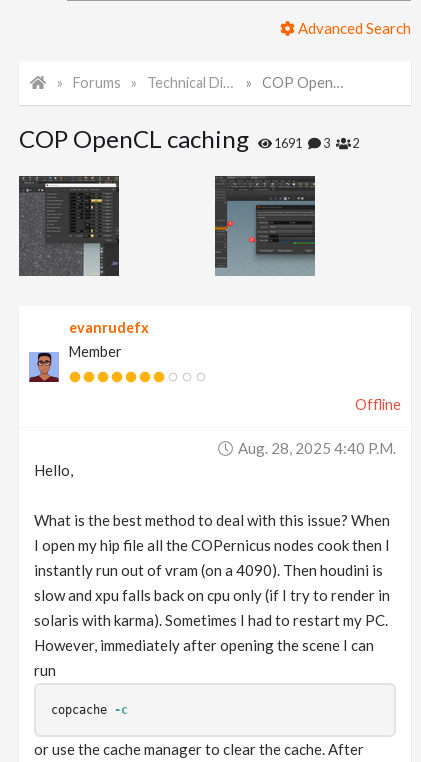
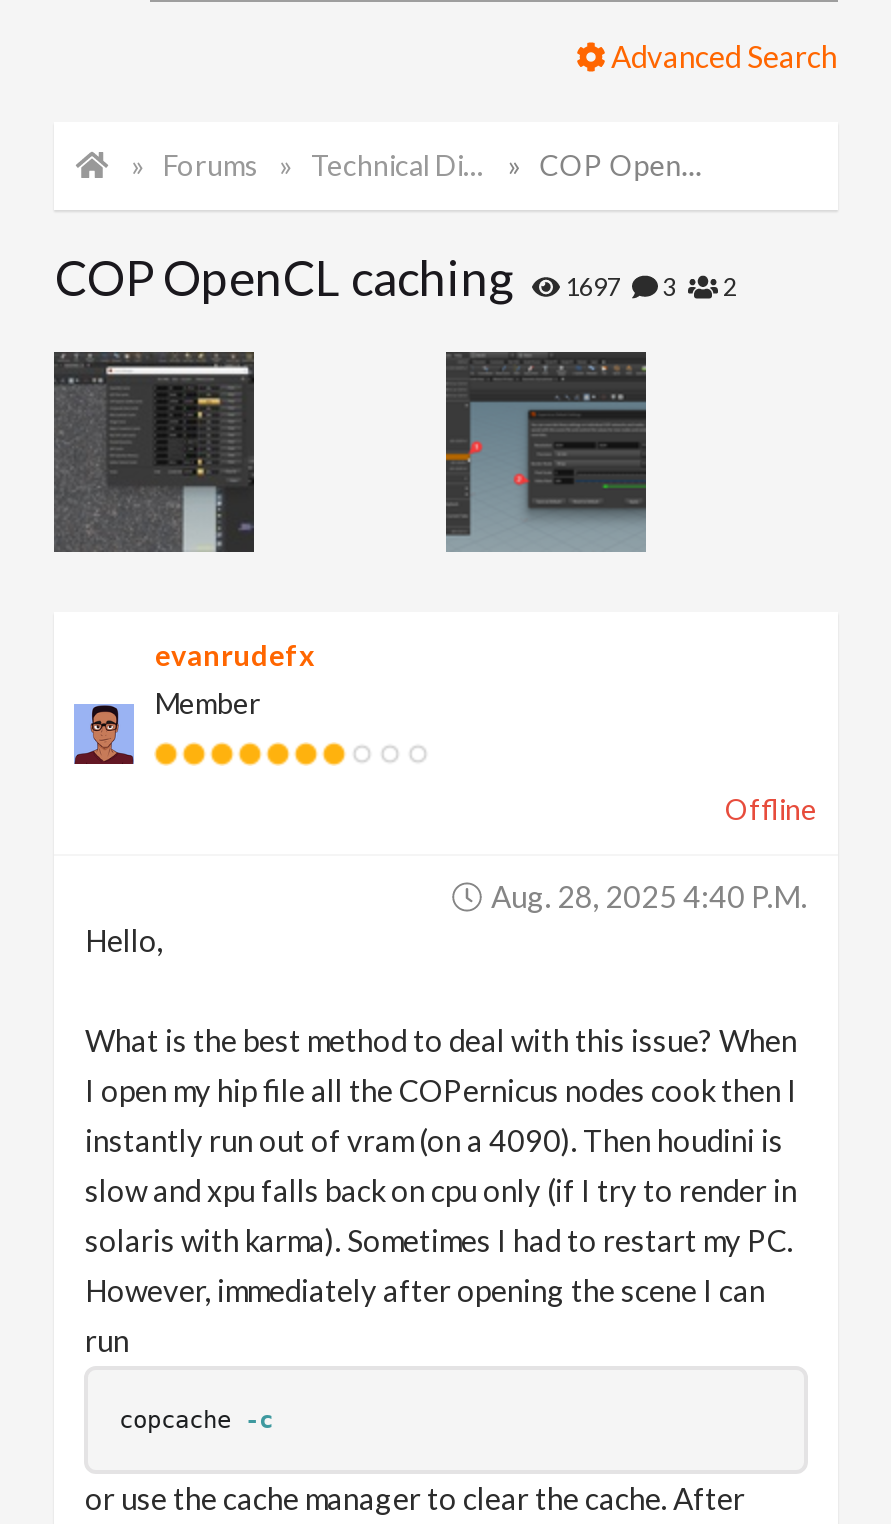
- 1691
+ 1697
